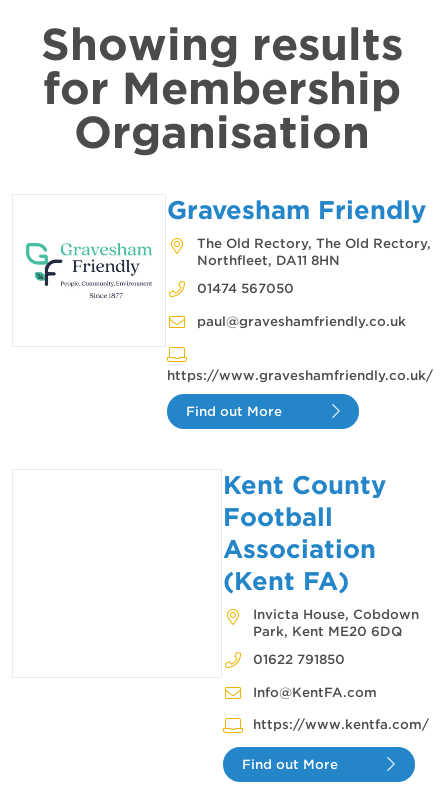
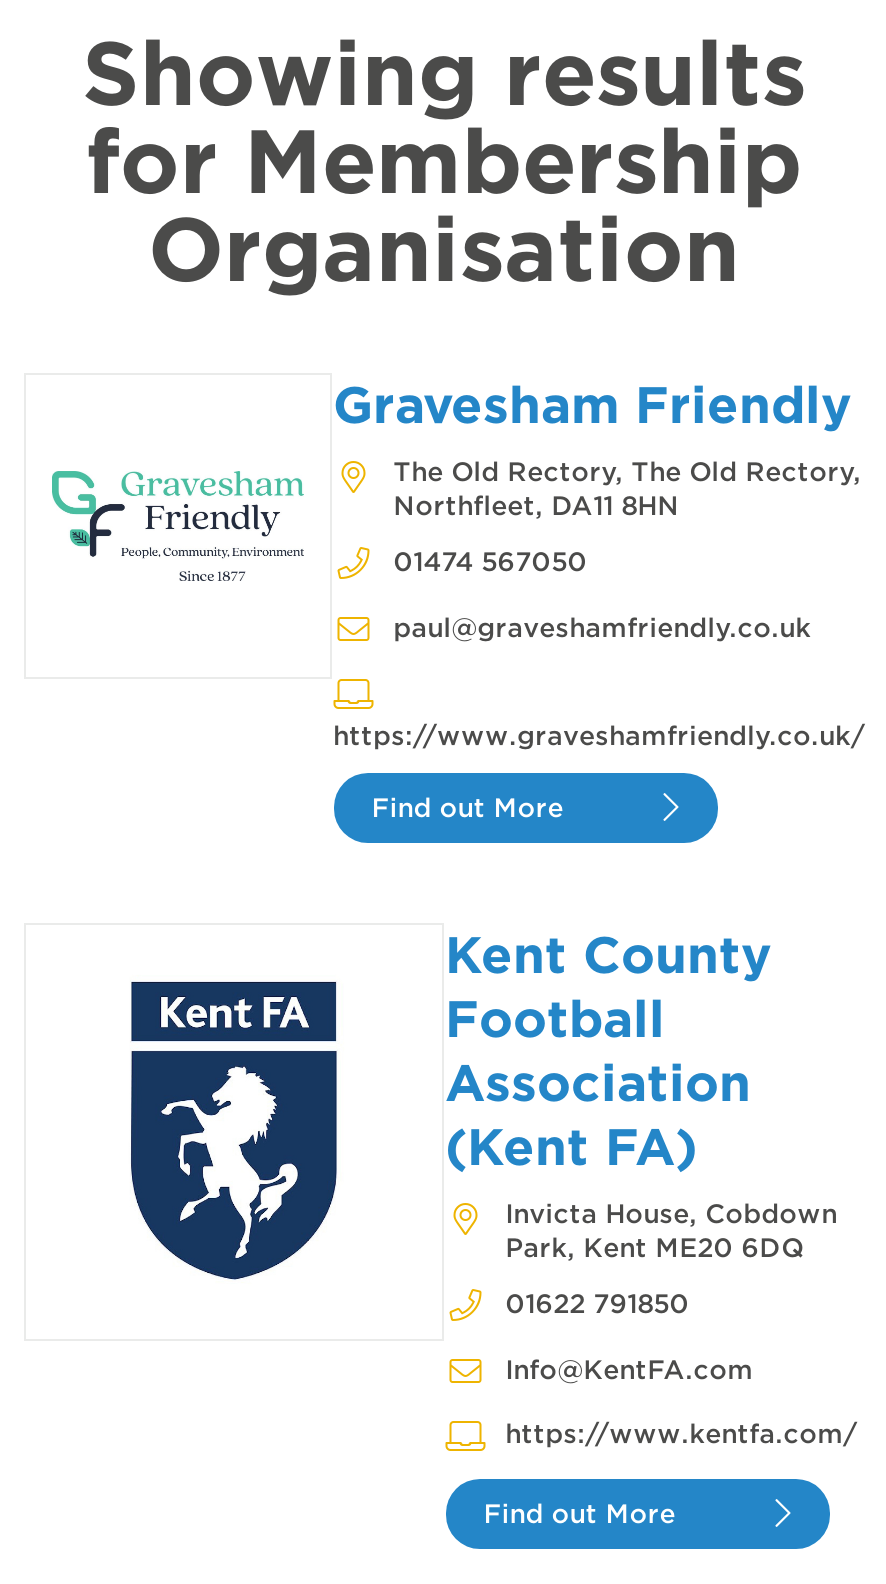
+ [image]
